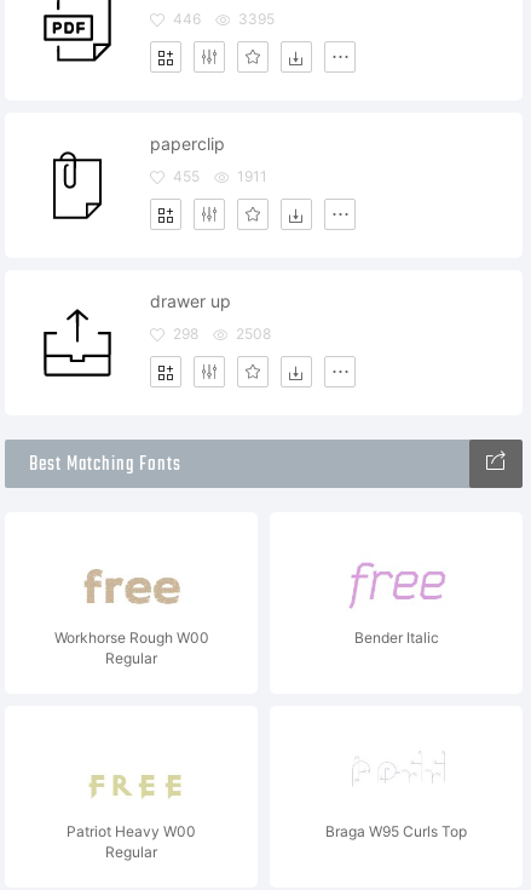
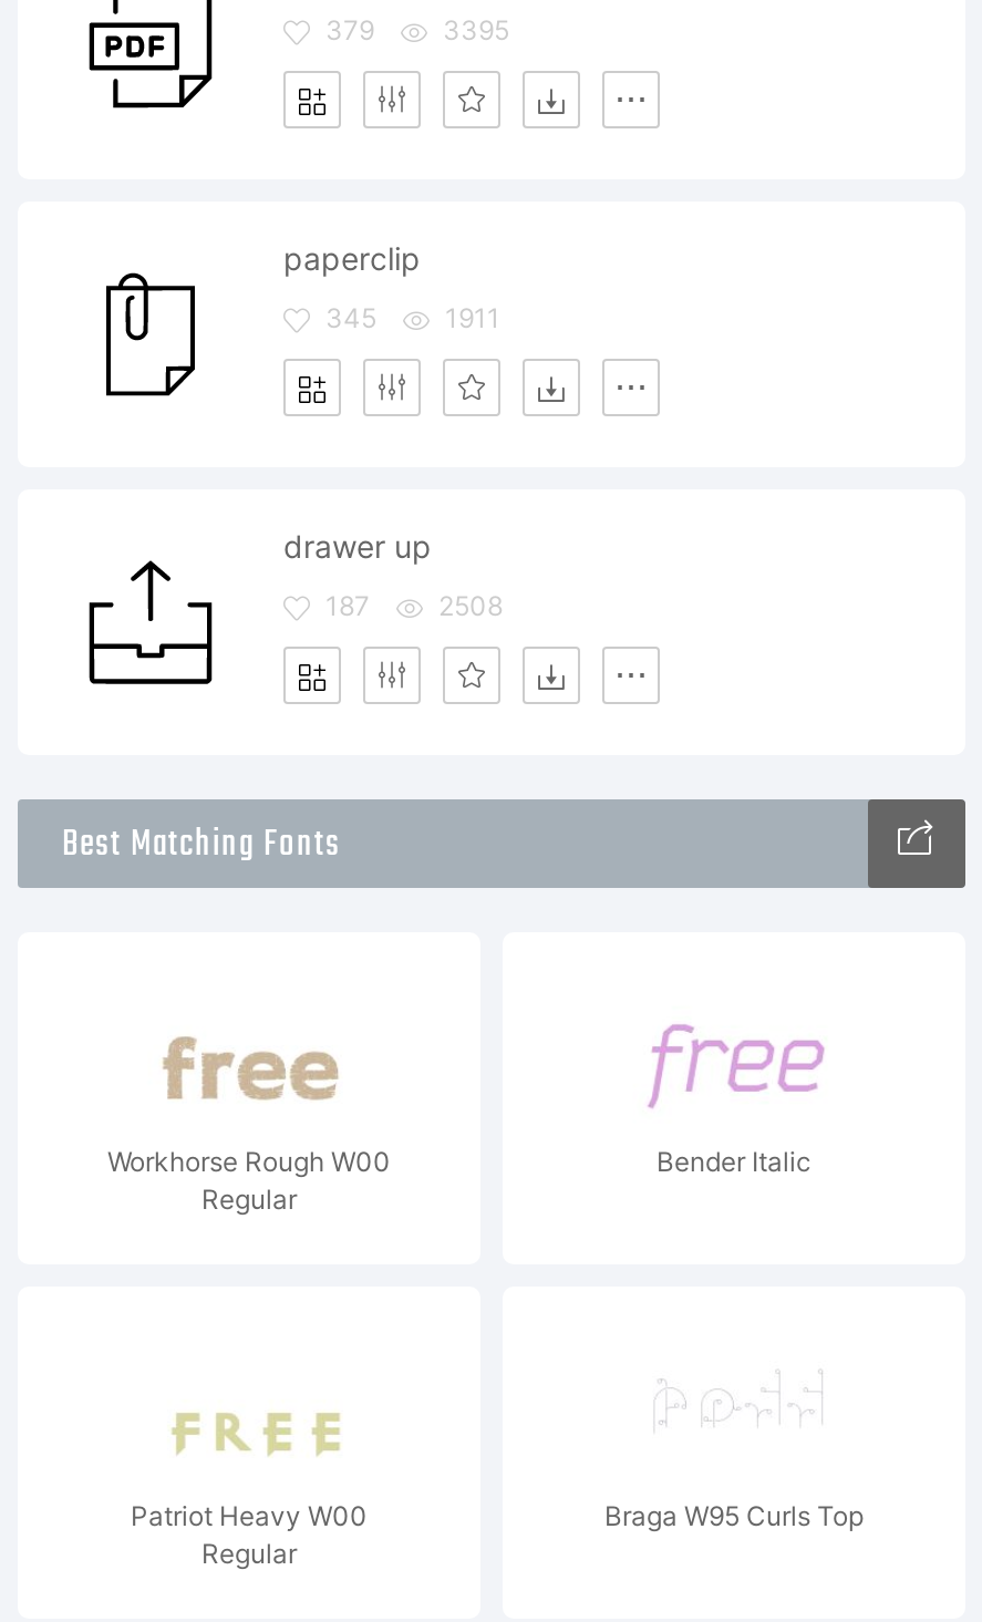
- 446
+ 379

- 455
+ 345

- 298
+ 187
